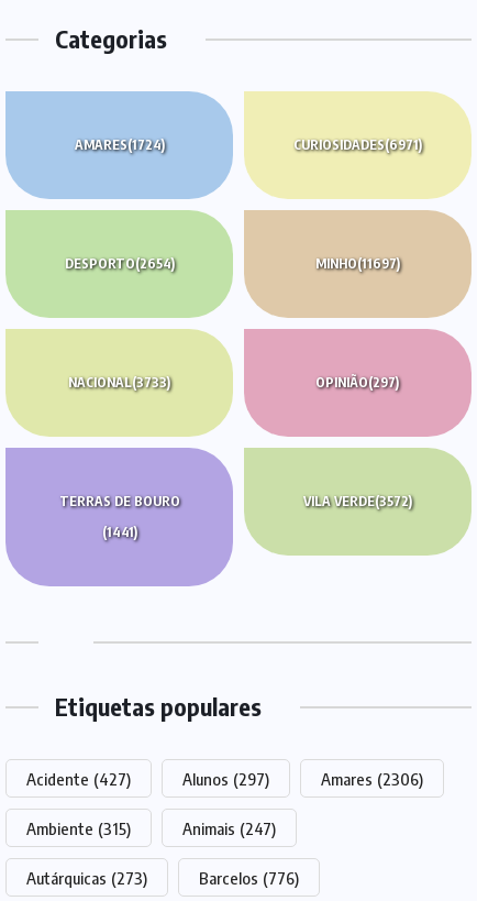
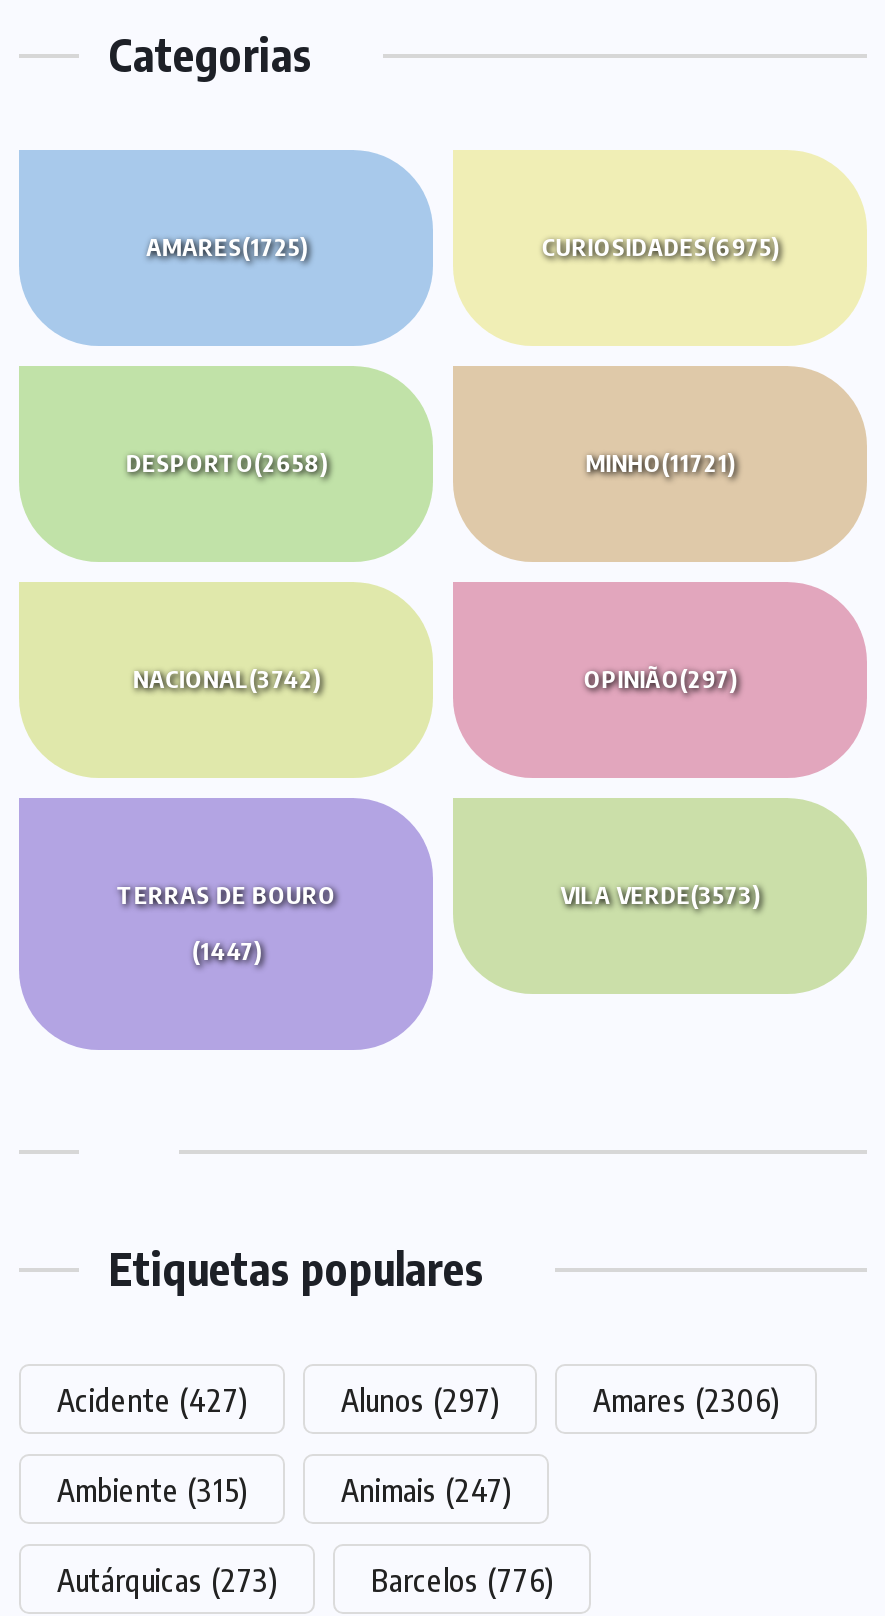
- AMARES(1724)
+ AMARES(1725)

- CURIOSIDADES(6971)
+ CURIOSIDADES(6975)

- DESPORTO(2654)
+ DESPORTO(2658)

- MINHO(11697)
+ MINHO(11721)

- NACIONAL(3733)
+ NACIONAL(3742)

- VILA VERDE(3572)
+ VILA VERDE(3573)

- (1441)
+ (1447)
